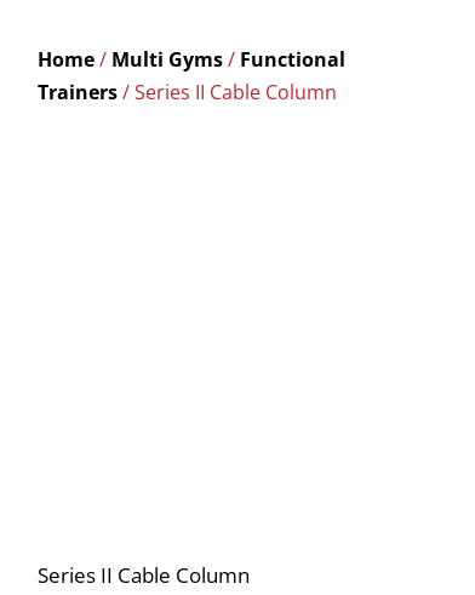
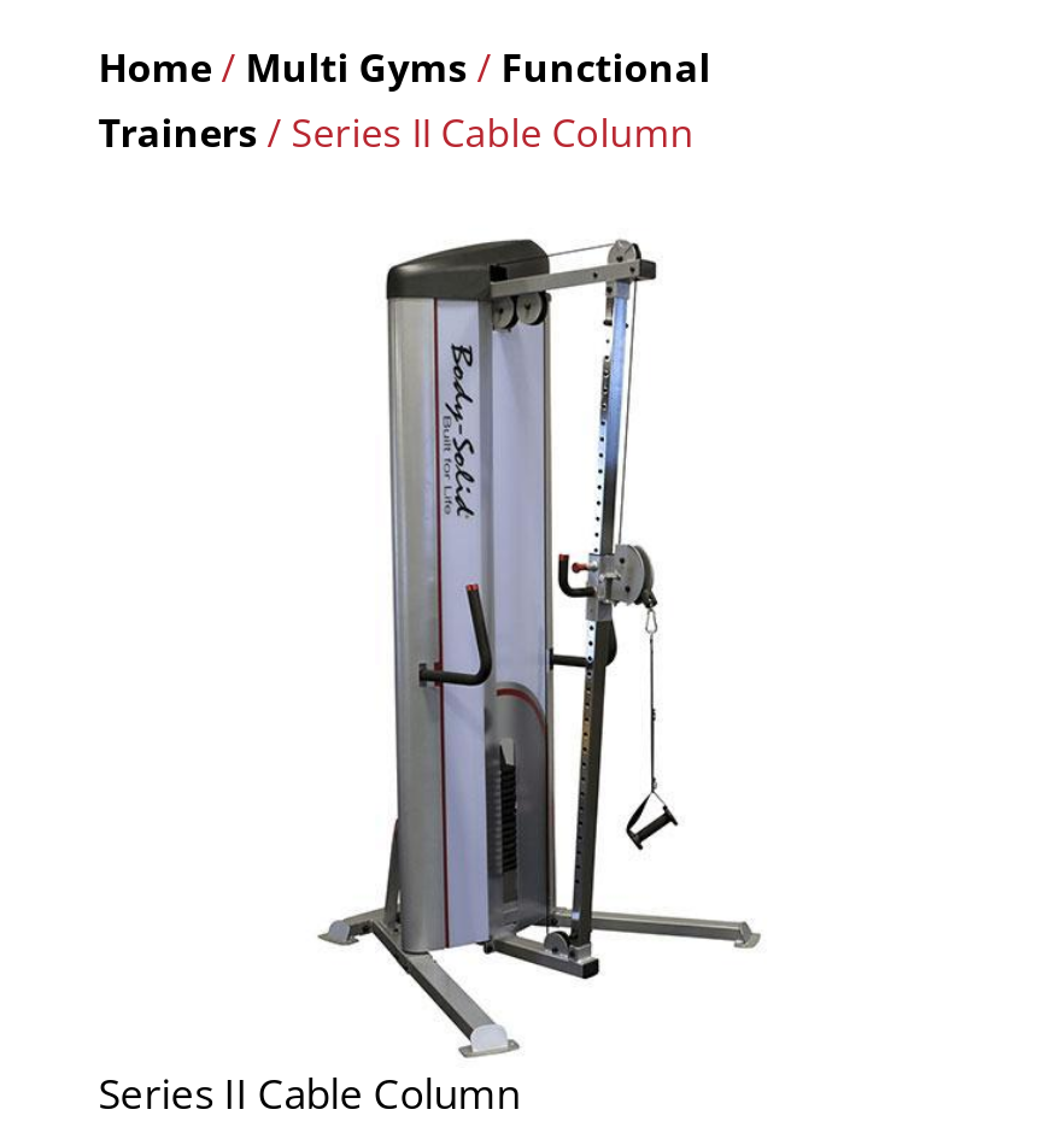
+ [image]
